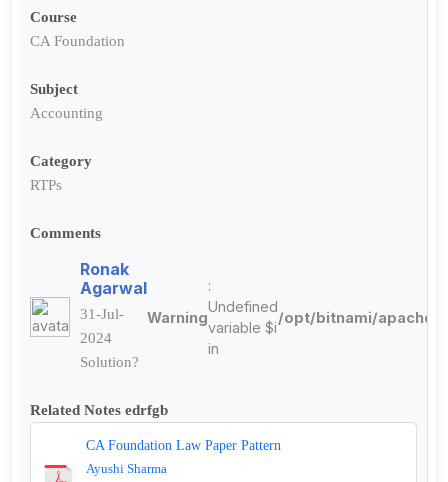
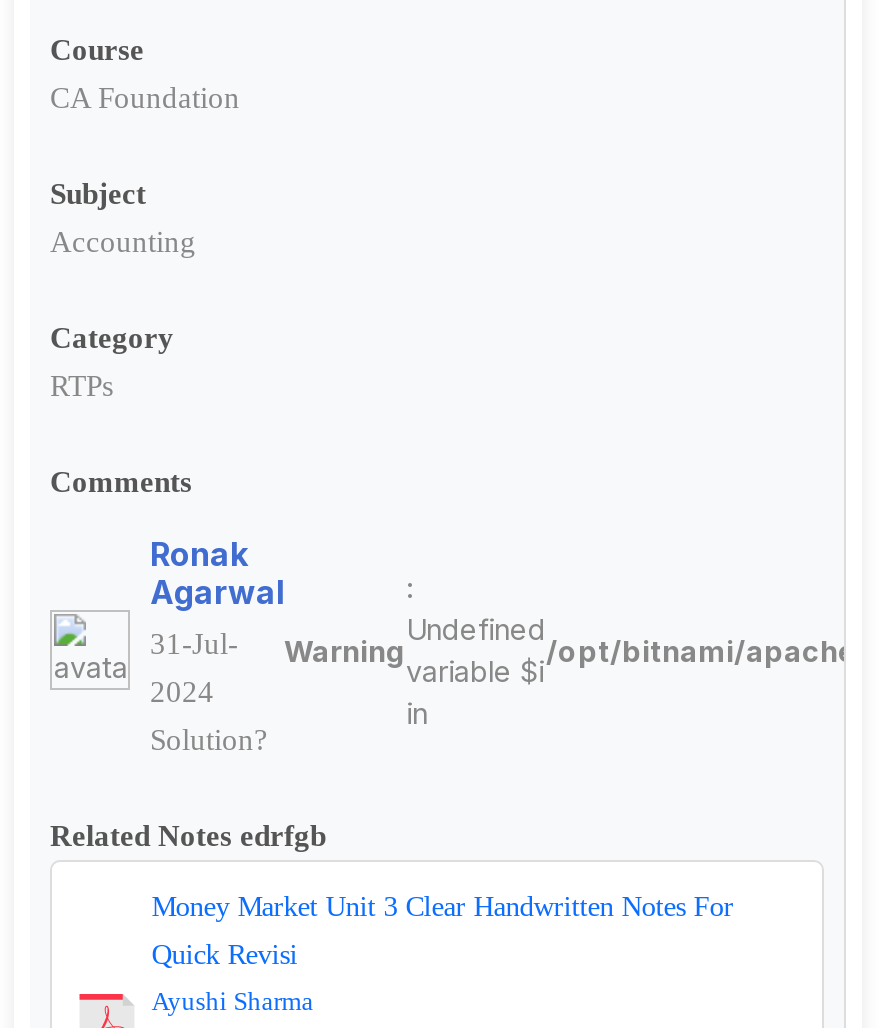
- CA Foundation Law Paper Pattern
+ Money Market Unit 3 Clear Handwritten Notes For
+ Quick Revisi
